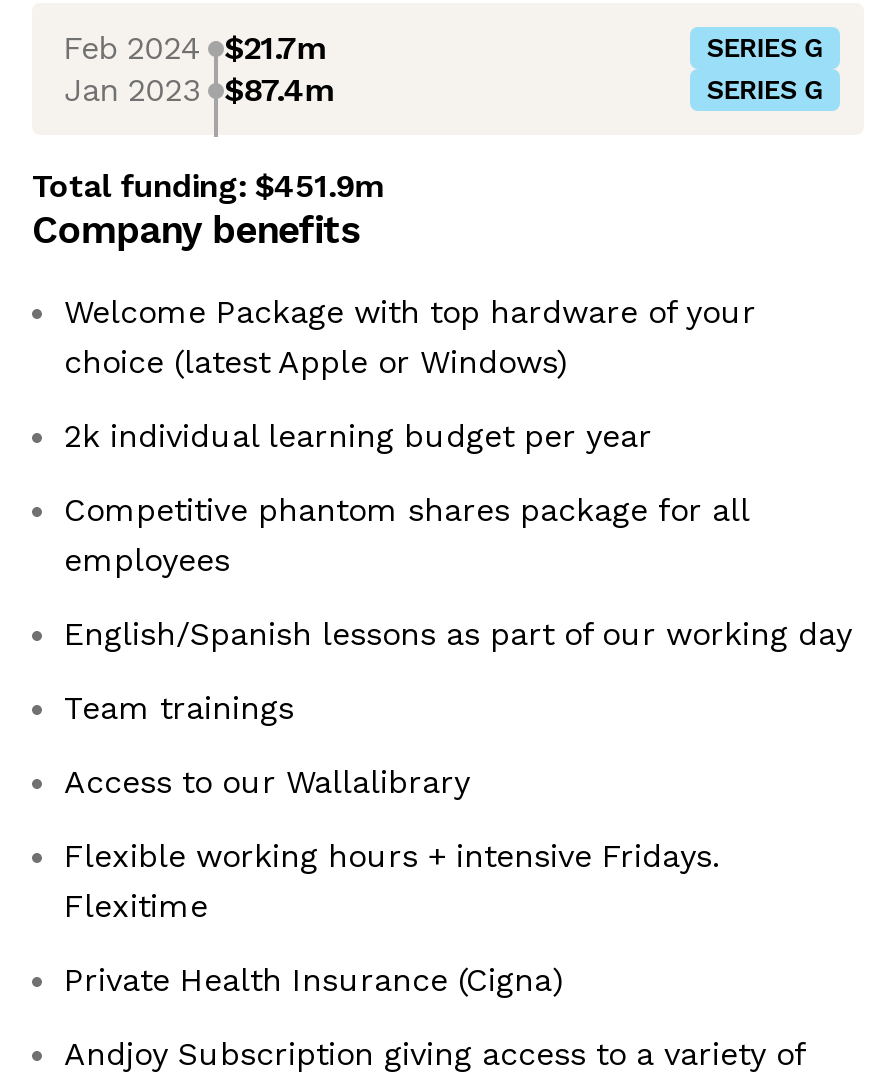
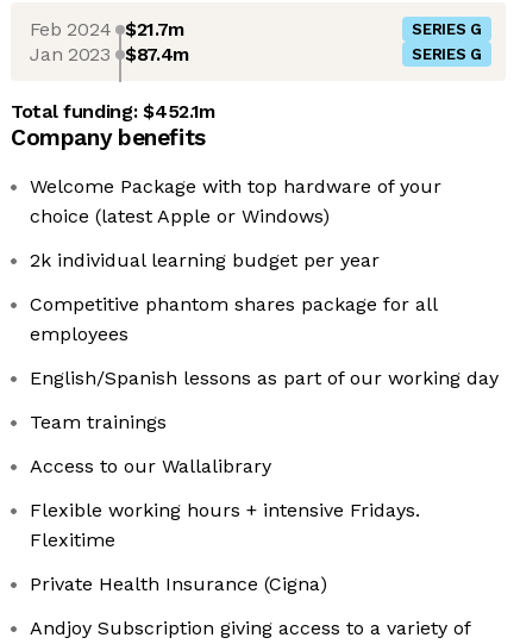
- Total funding: $451.9m
+ Total funding: $452.1m
